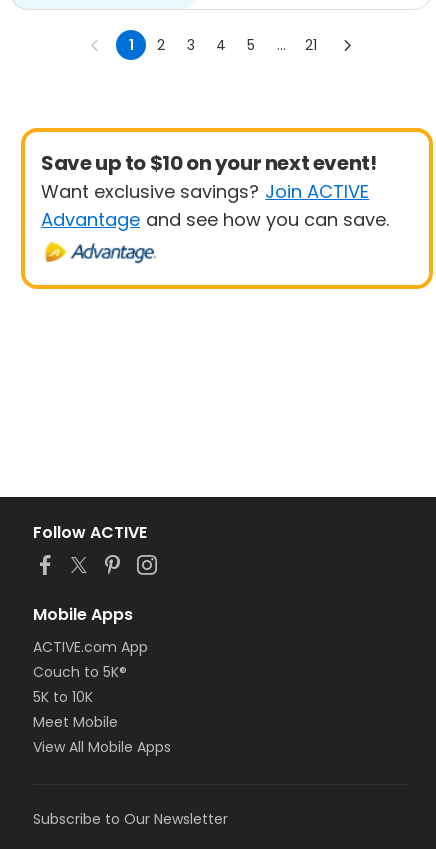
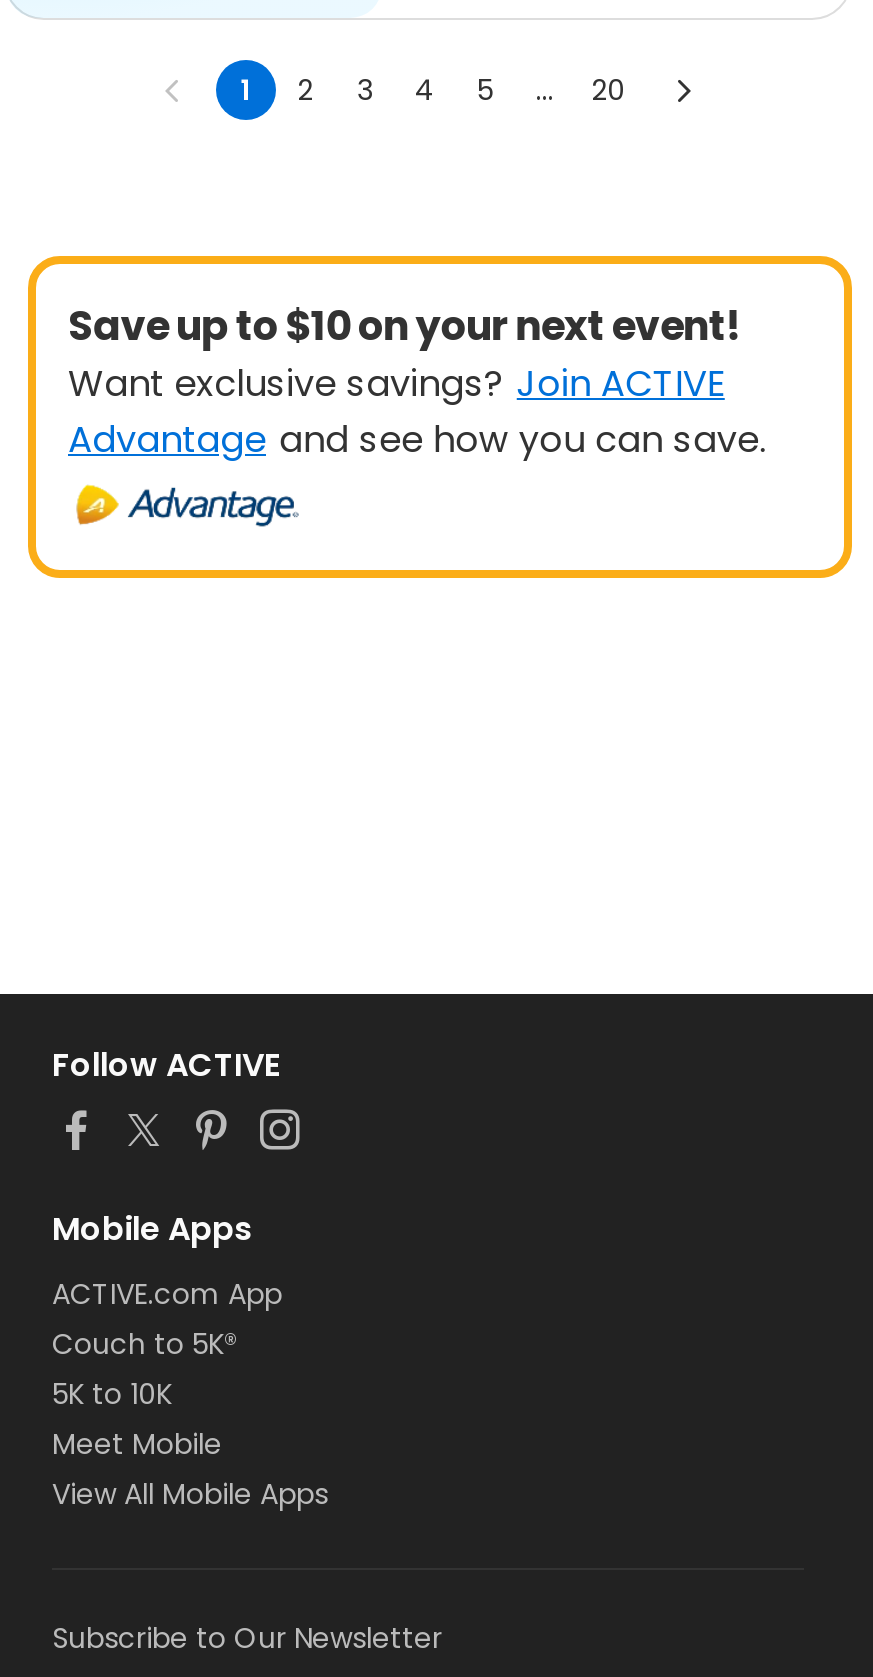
- 21
+ 20
